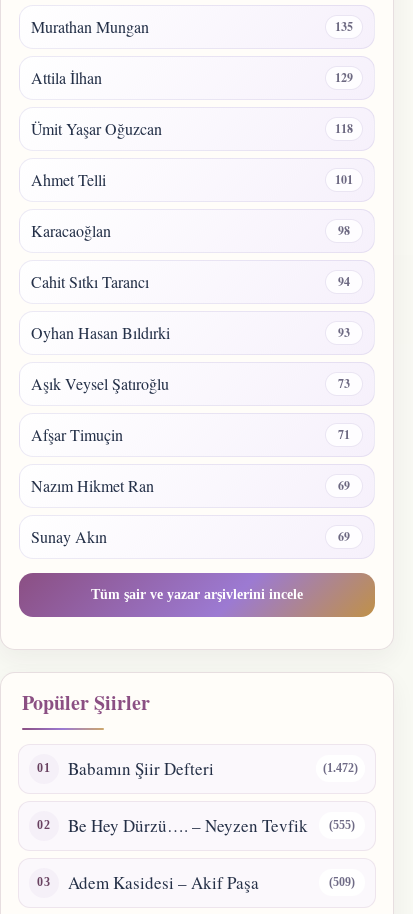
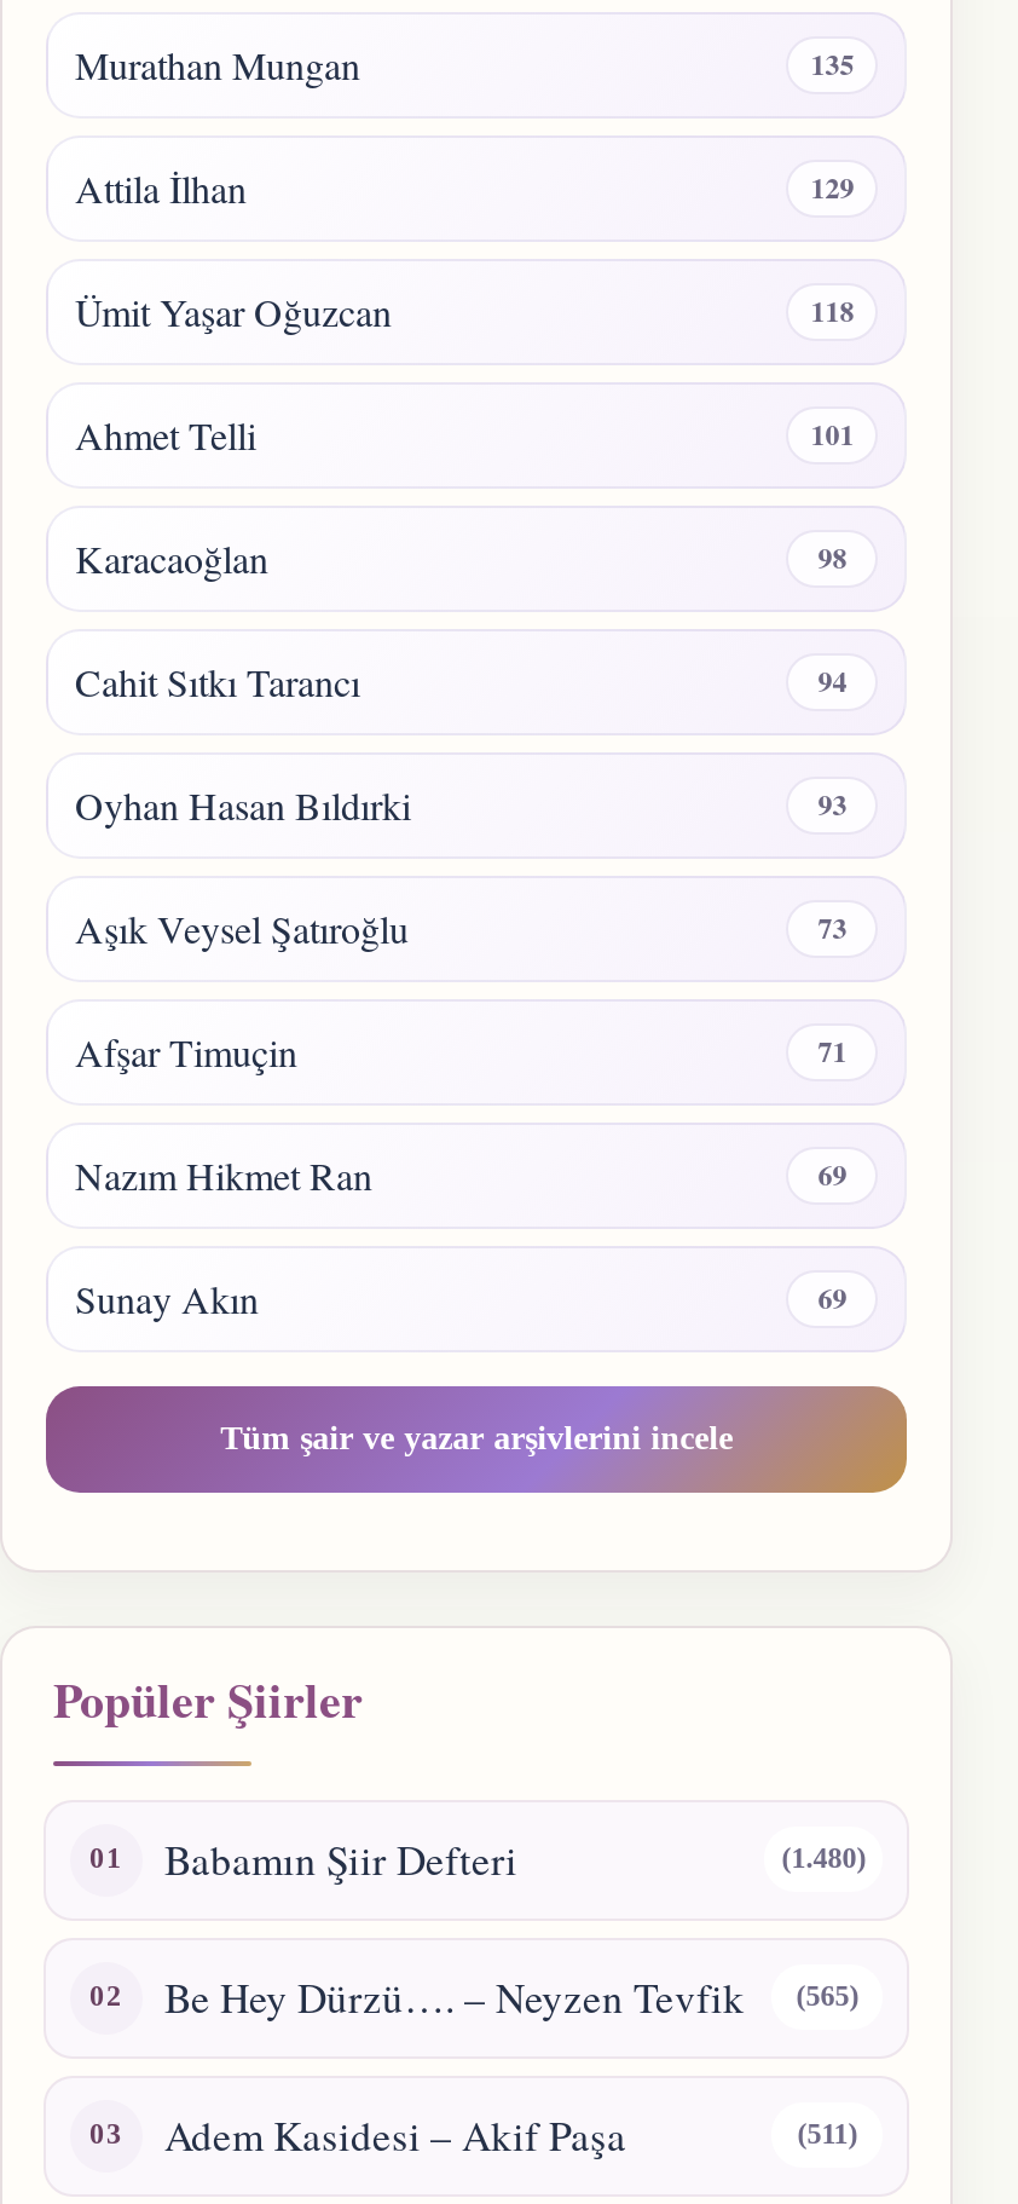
- (1.472)
+ (1.480)

- Be Hey Dürzü…. – Neyzen Tevfik (555)
+ Be Hey Dürzü…. – Neyzen Tevfik (565)

- (509)
+ (511)
